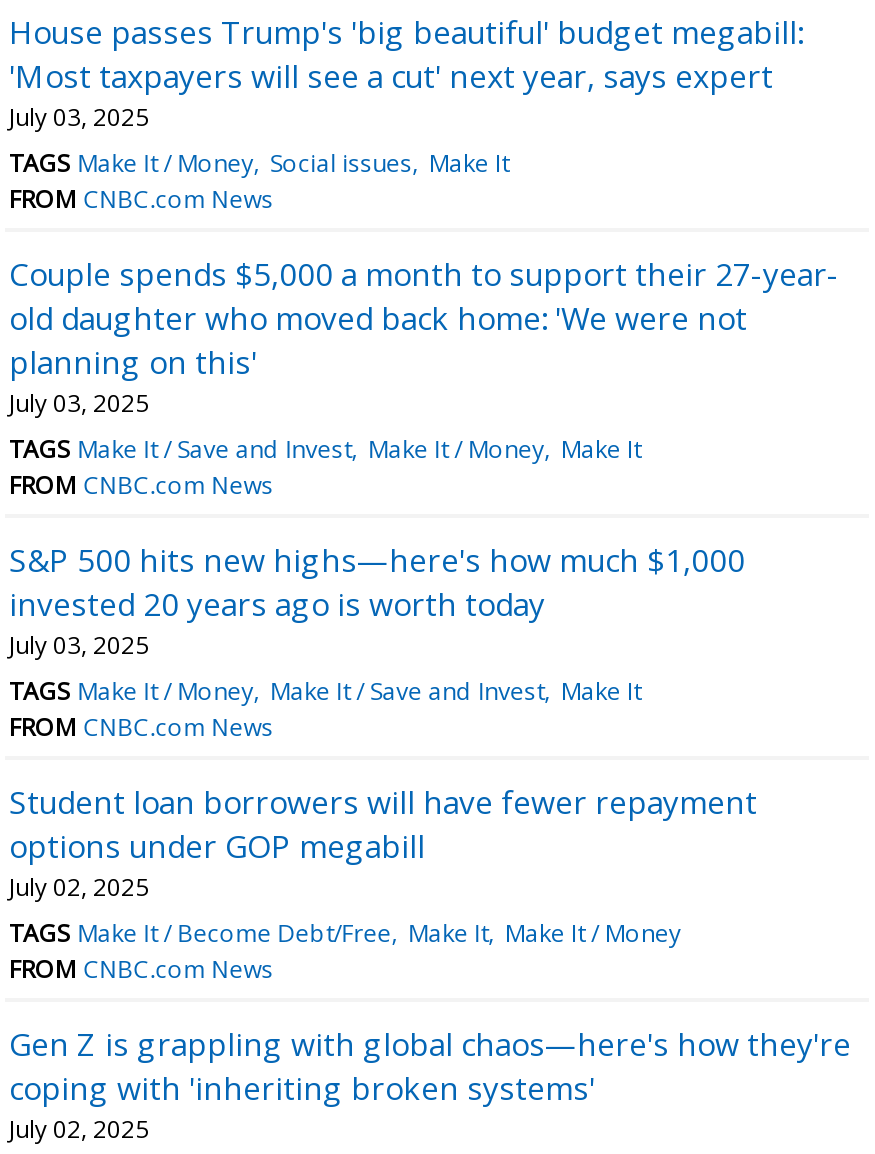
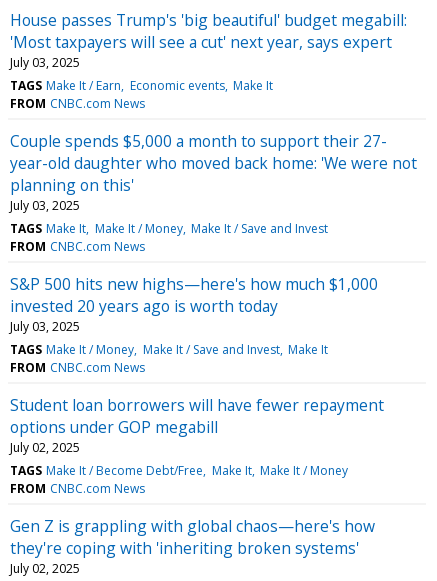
- TAGS Make It / Money Social issues Make It
+ TAGS Make It / Earn Economic events Make It

- TAGS Make It / Save and Invest Make It / Money Make It
+ TAGS Make It Make It / Money Make It / Save and Invest
